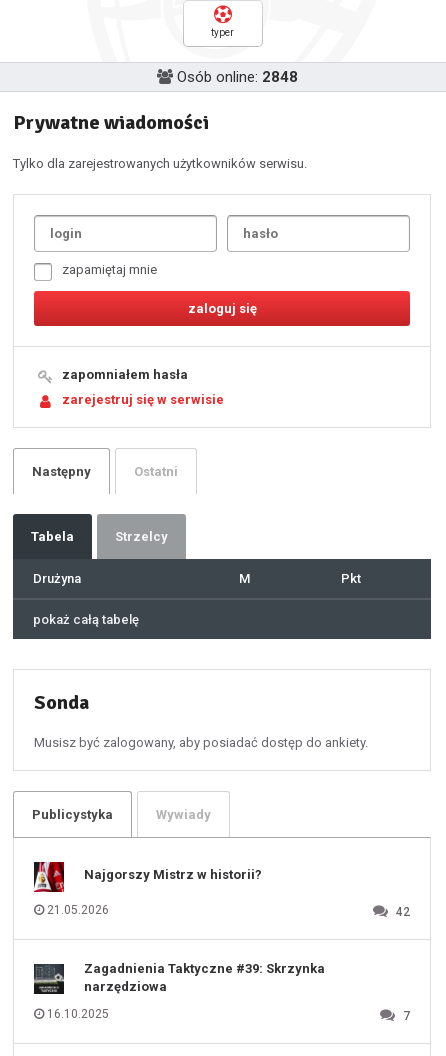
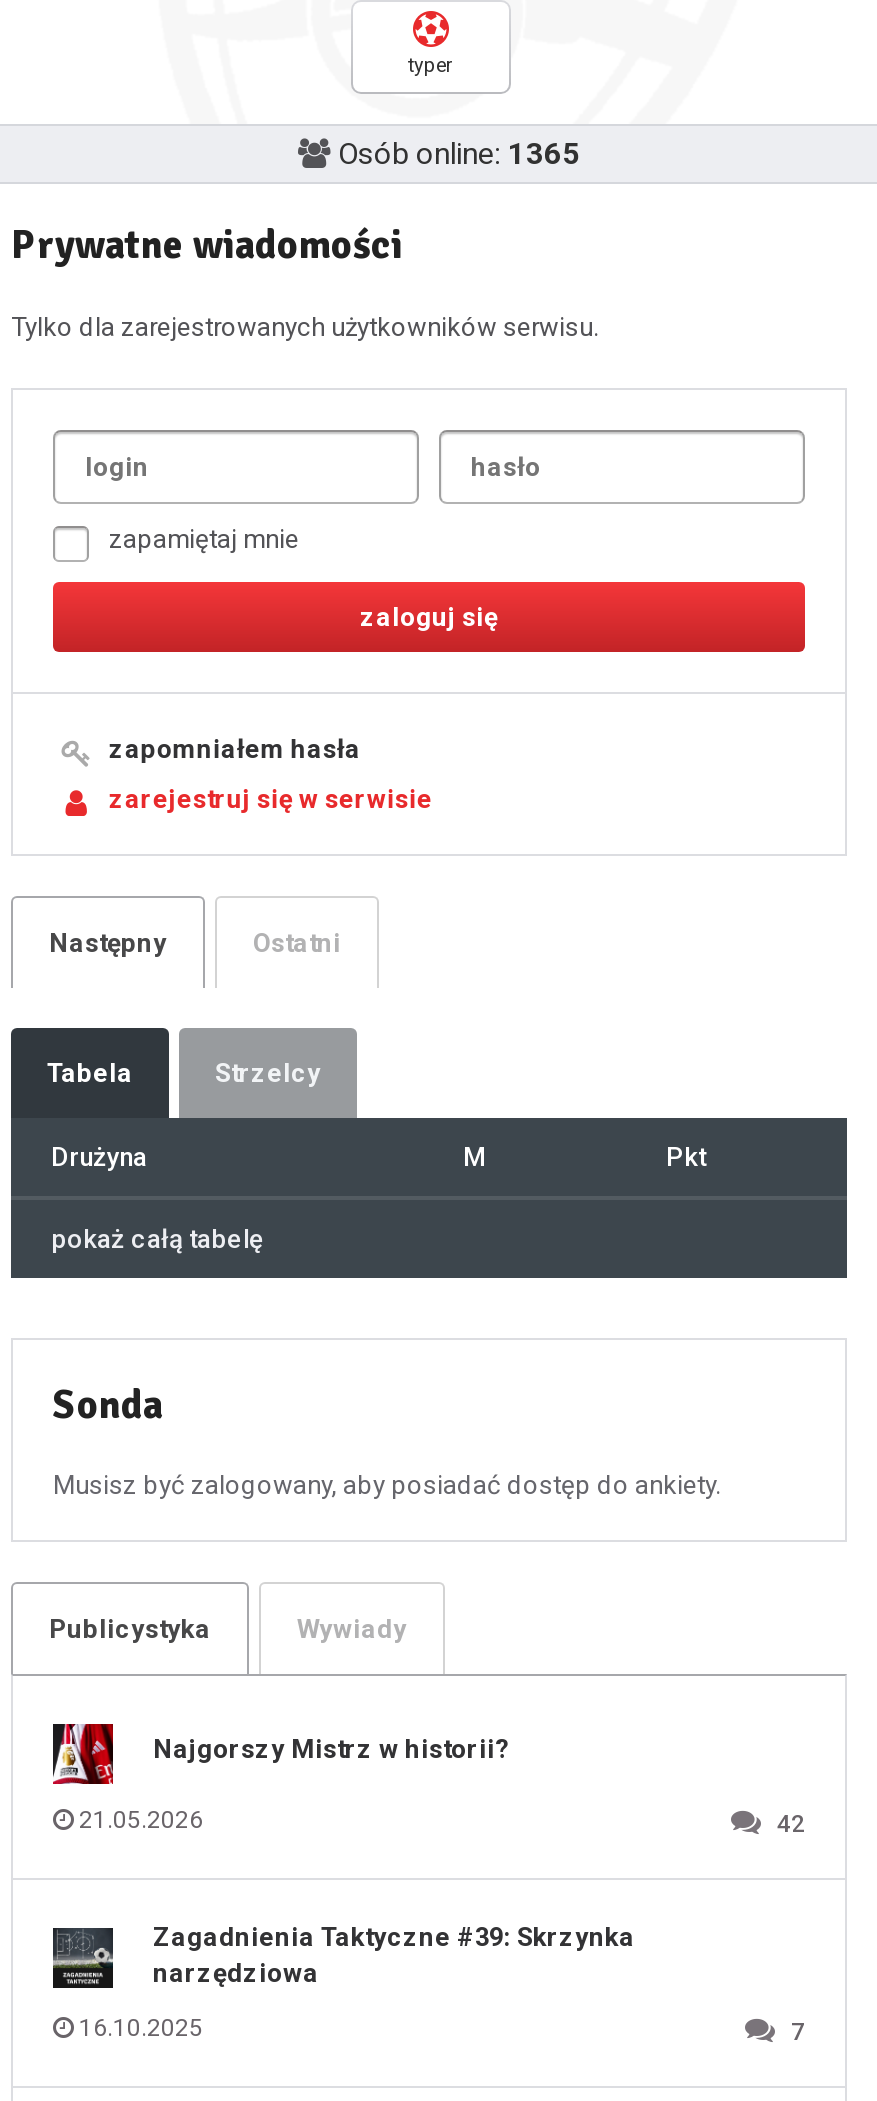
- Osób online: 2848
+ Osób online: 1365
